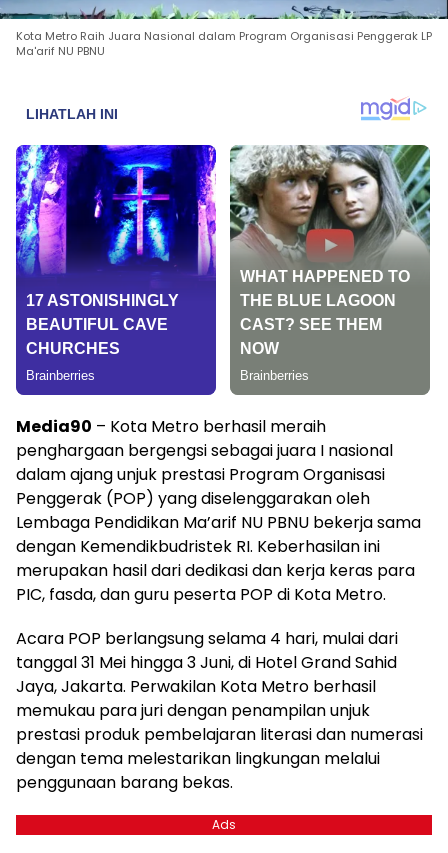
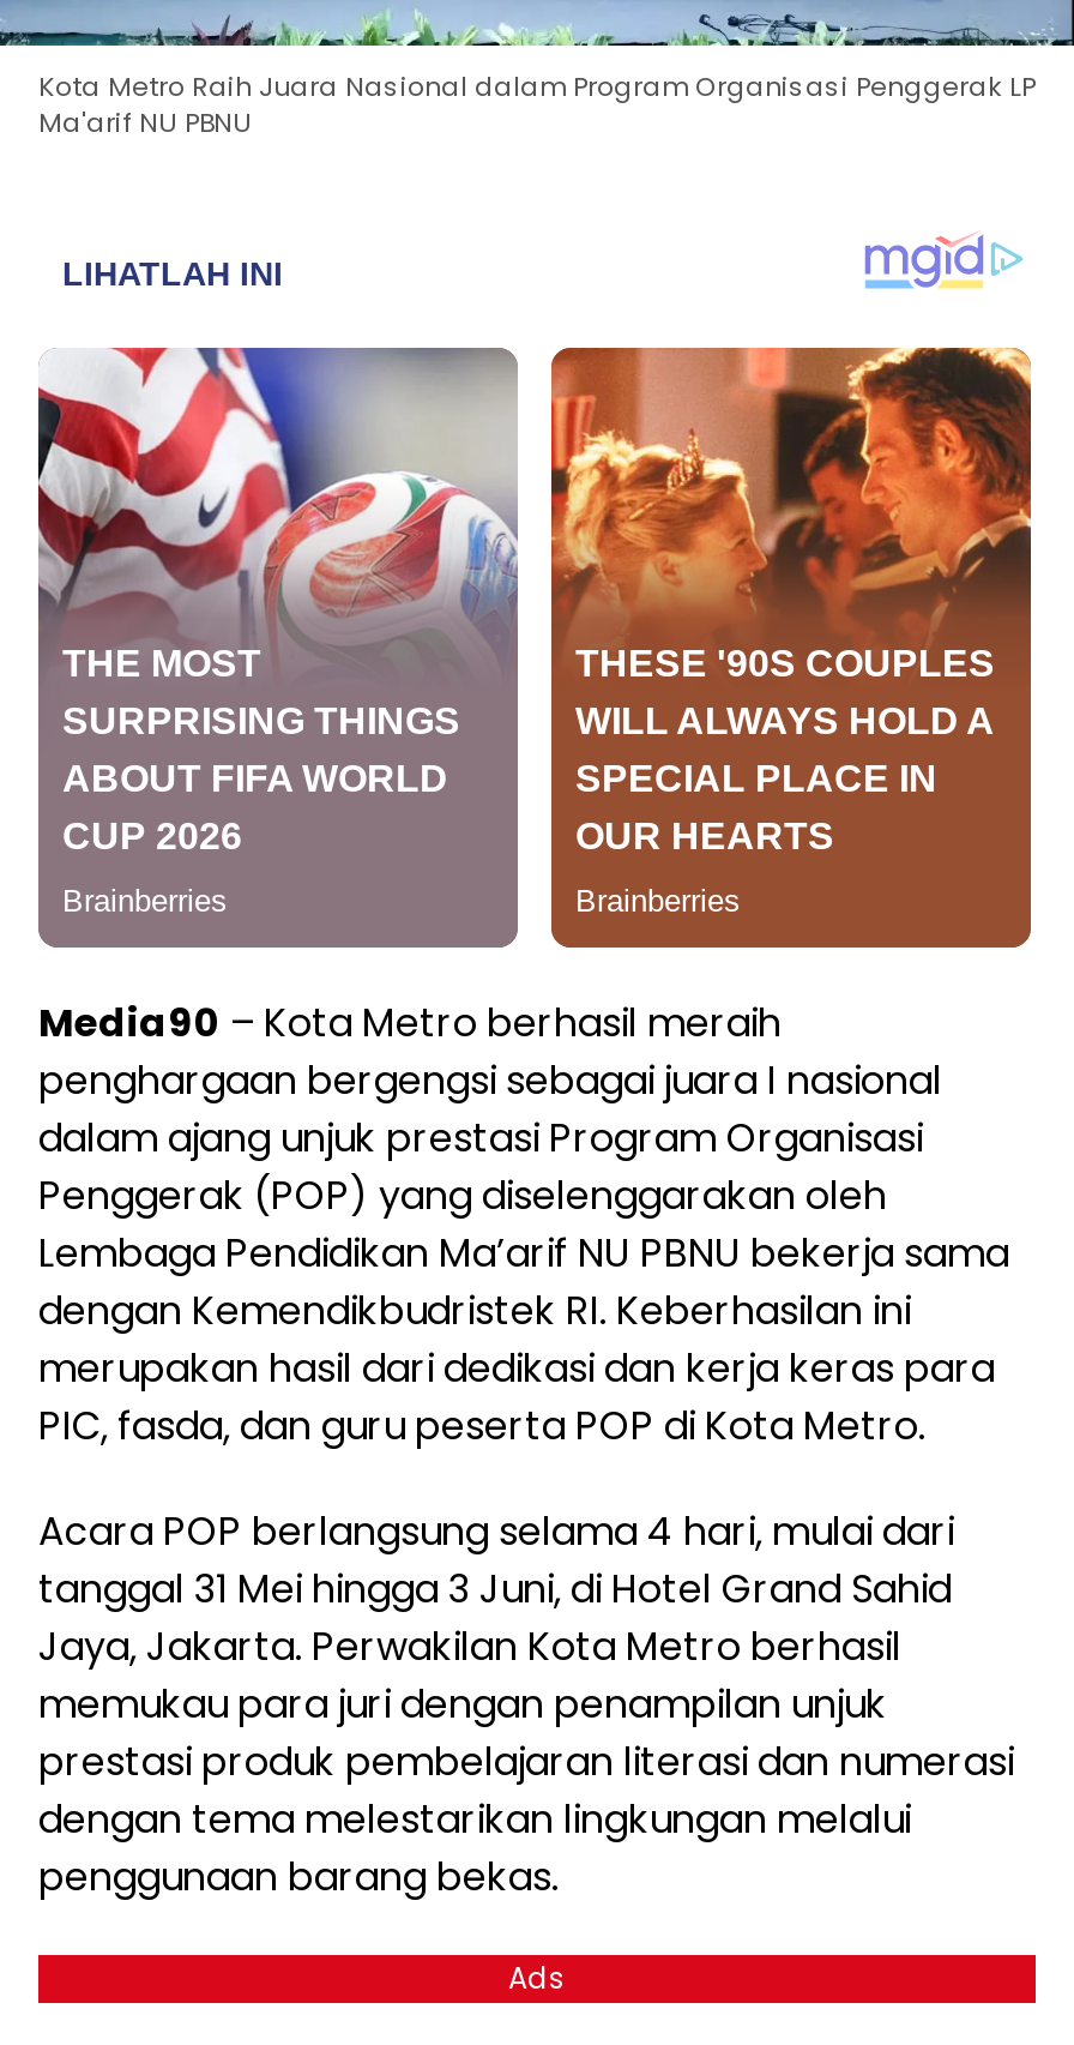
- [image]
+ [image]

- [image]
+ [image]
